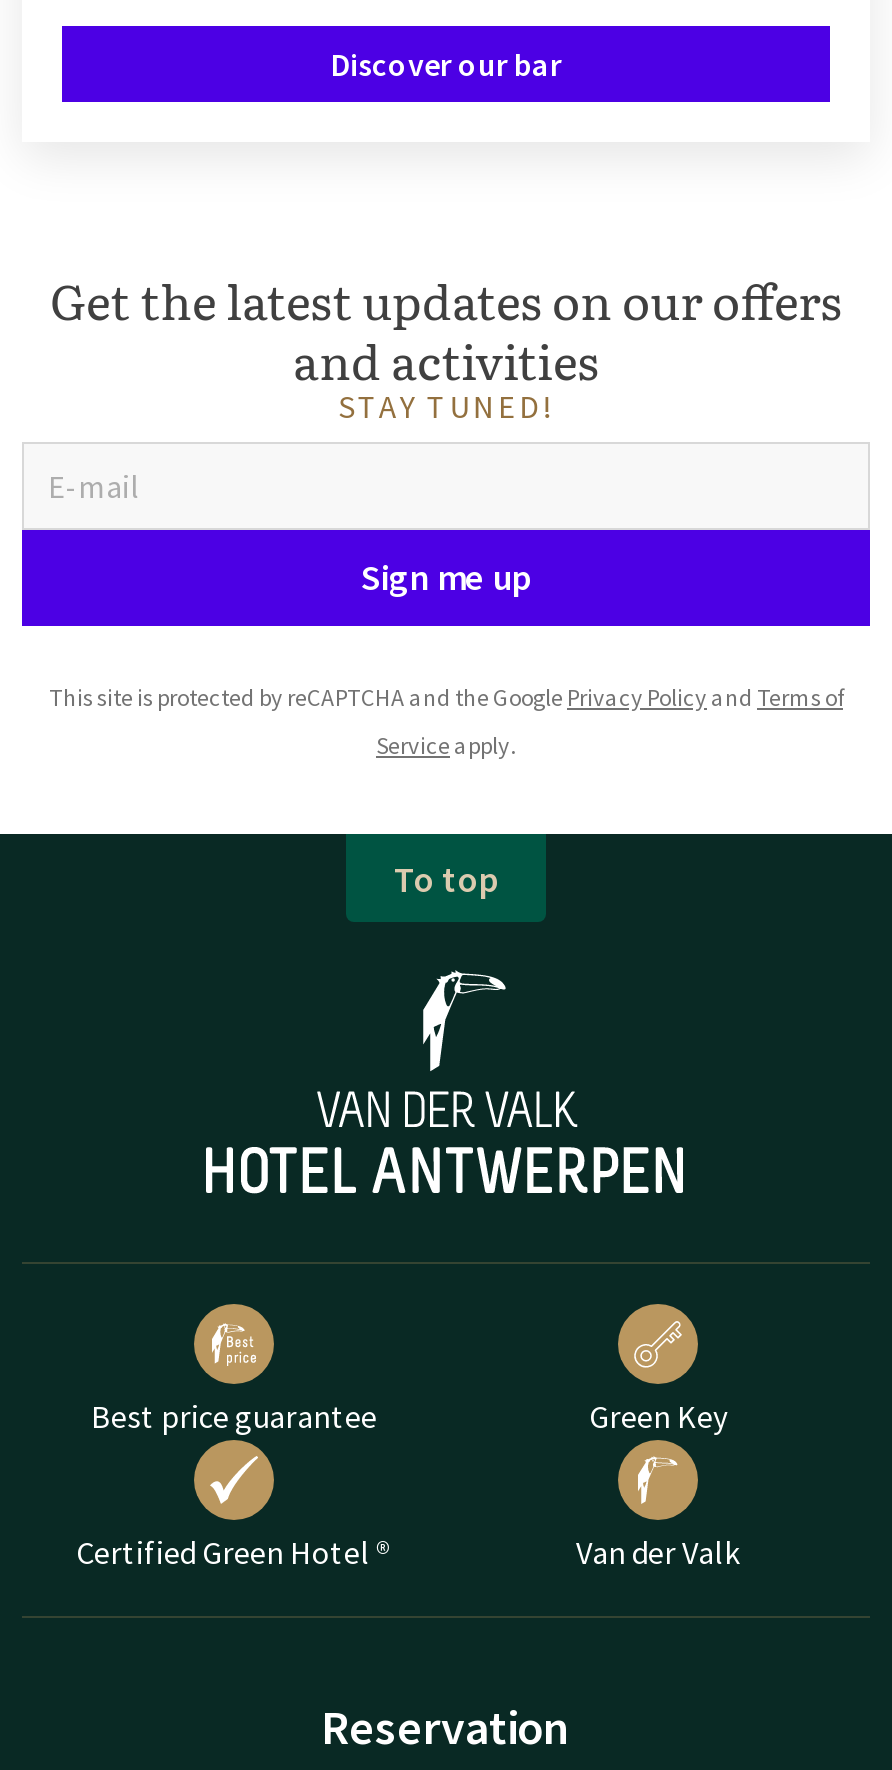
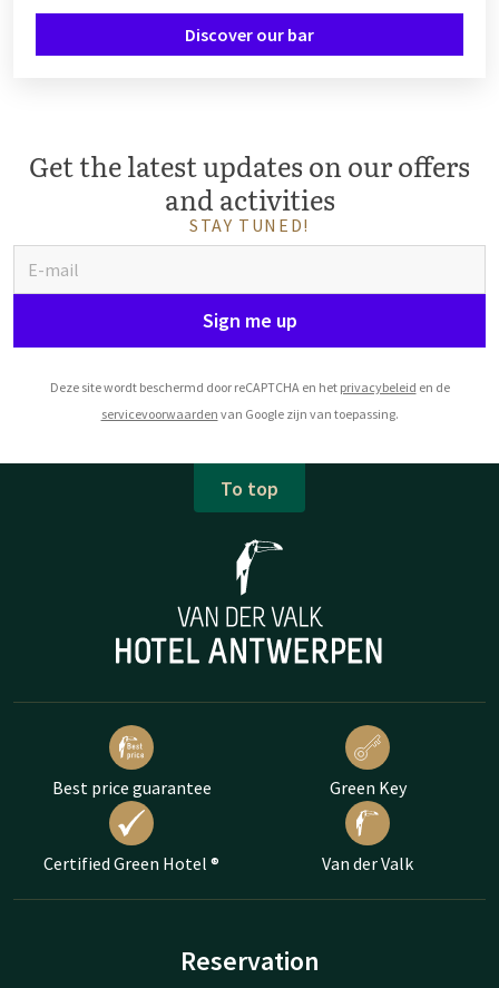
- This site is protected by reCAPTCHA and the Google Privacy Policy and Terms of
+ Deze site wordt beschermd door reCAPTCHA en het privacybeleid en de

- Service apply.
+ servicevoorwaarden van Google zijn van toepassing.
